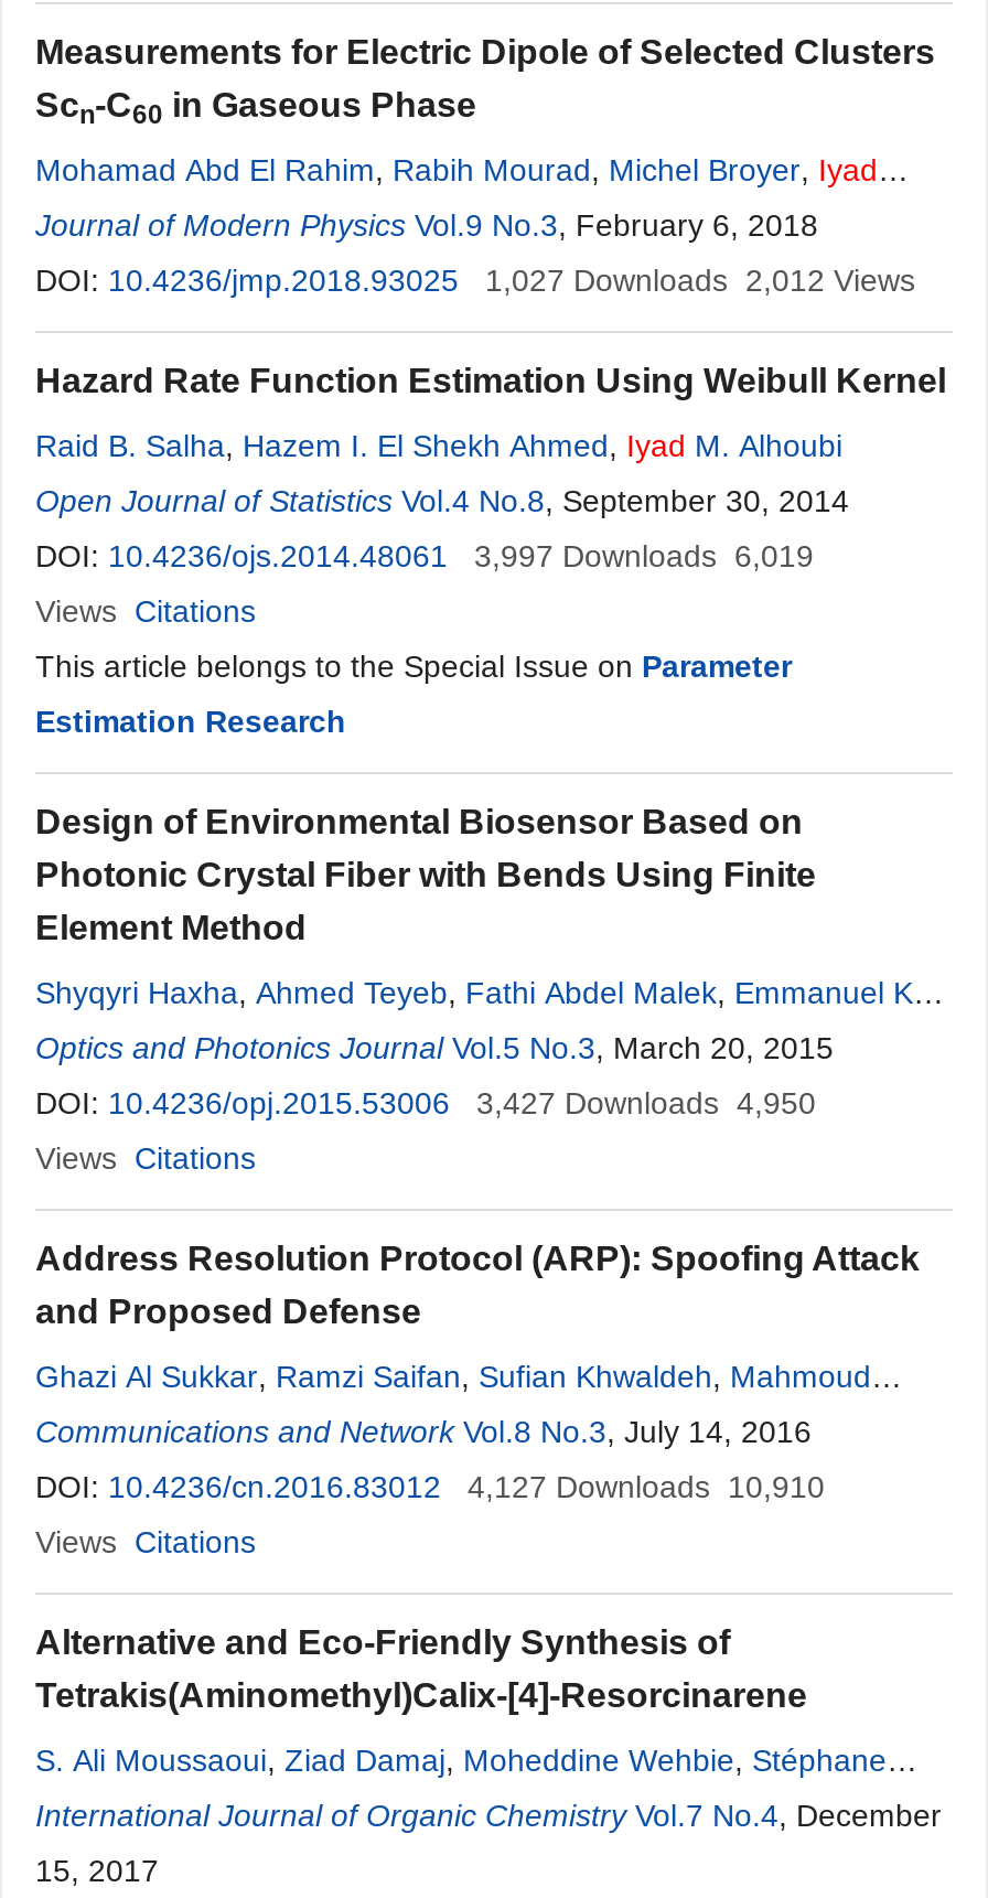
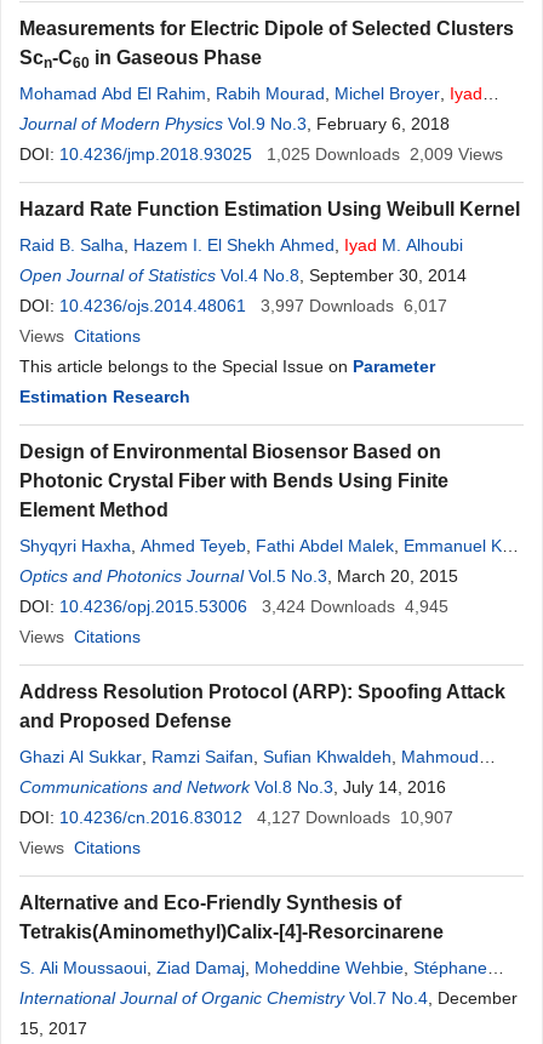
- 1,027 Downloads 2,012 Views
+ 1,025 Downloads 2,009 Views

- DOI: 10.4236/ojs.2014.48061 3,997 Downloads 6,019
+ DOI: 10.4236/ojs.2014.48061 3,997 Downloads 6,017

- DOI: 10.4236/opj.2015.53006 3,427 Downloads 4,950
+ DOI: 10.4236/opj.2015.53006 3,424 Downloads 4,945

- DOI: 10.4236/cn.2016.83012 4,127 Downloads 10,910
+ DOI: 10.4236/cn.2016.83012 4,127 Downloads 10,907
